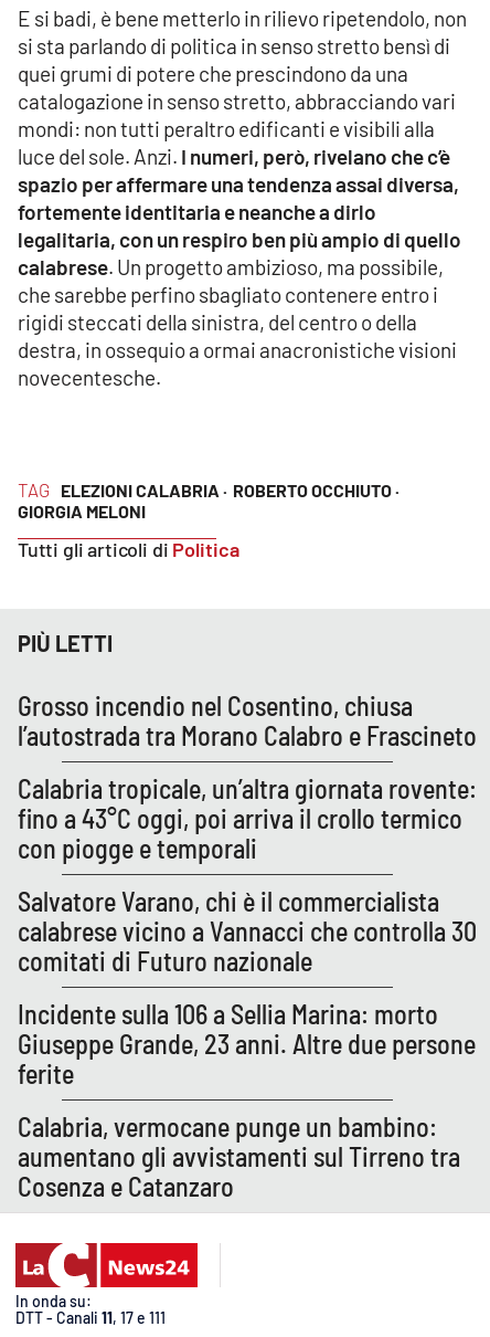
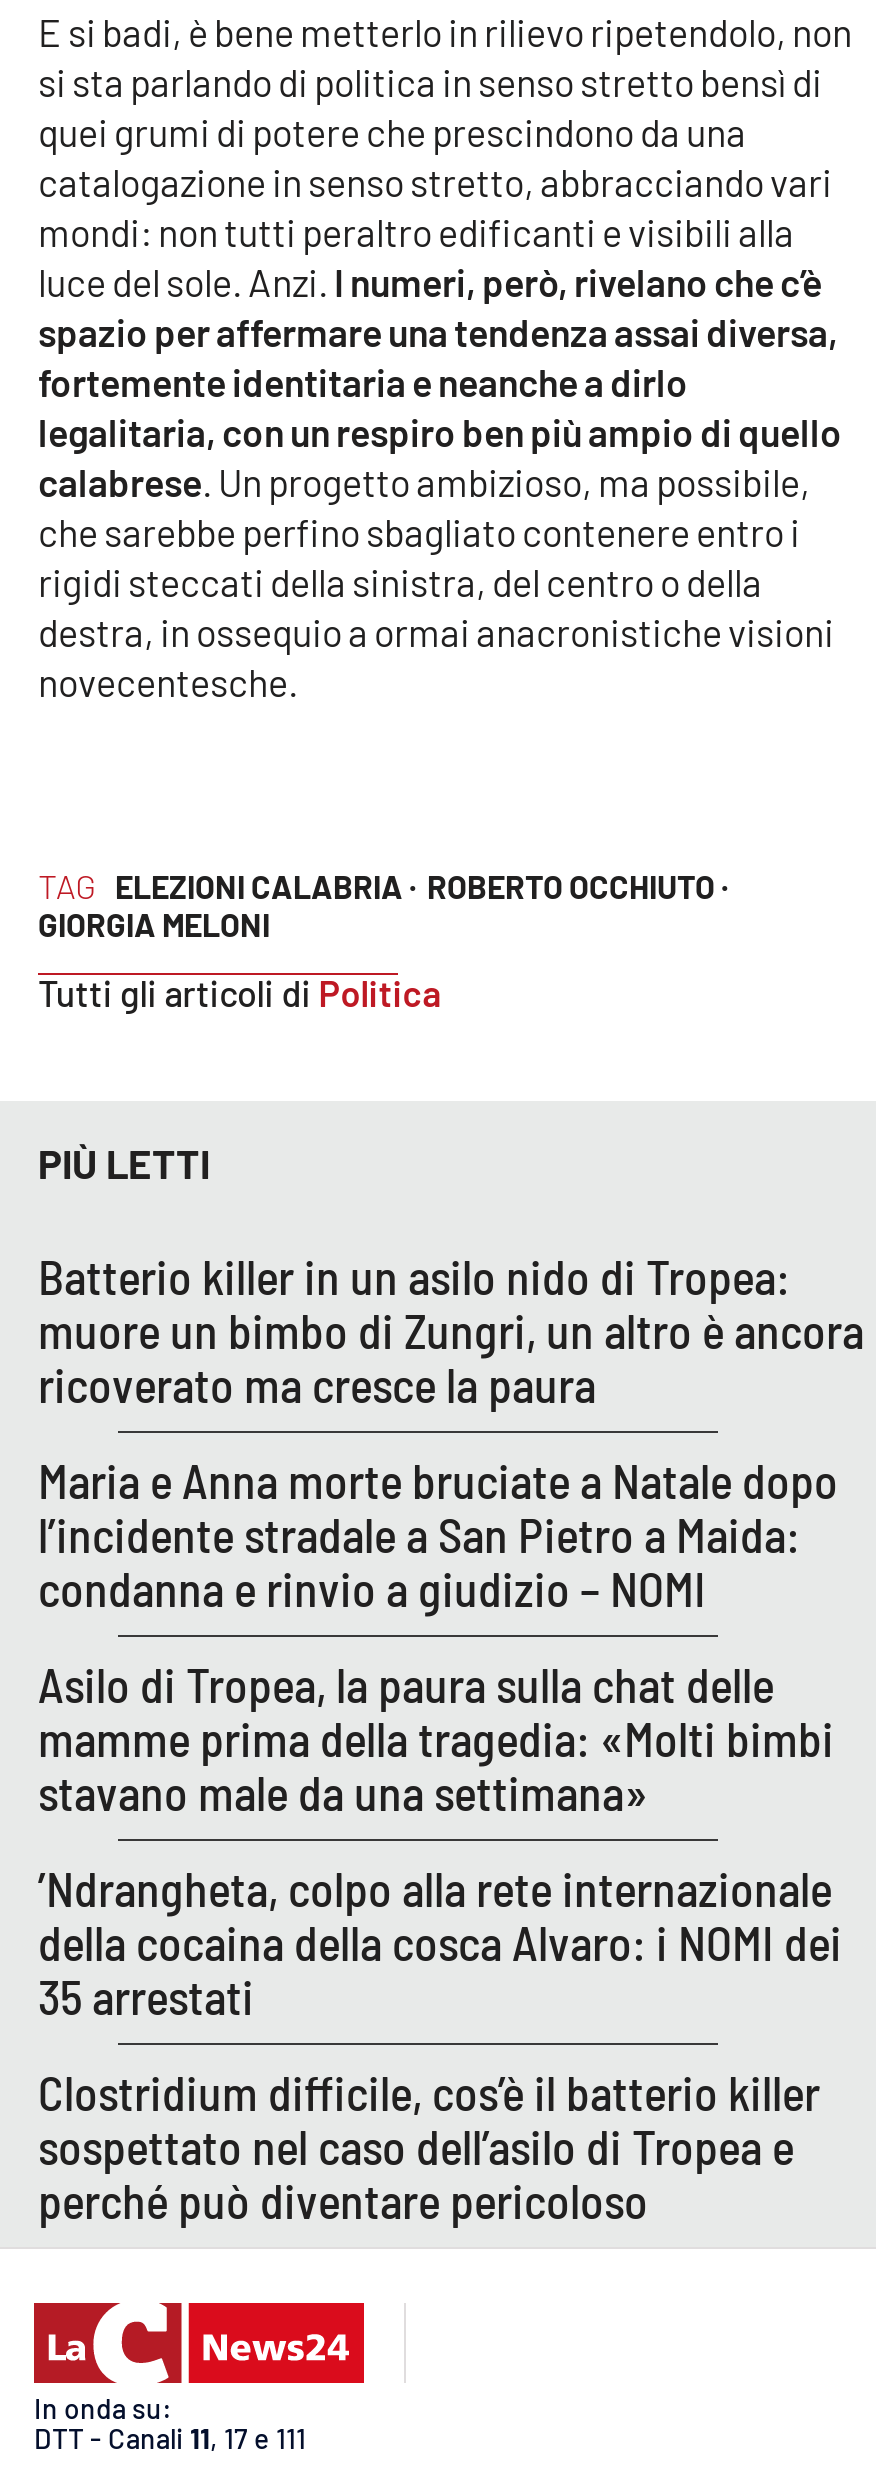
- Grosso incendio nel Cosentino, chiusa
- l’autostrada tra Morano Calabro e Frascineto
+ Batterio killer in un asilo nido di Tropea:
+ muore un bimbo di Zungri, un altro è ancora
+ ricoverato ma cresce la paura

- Calabria tropicale, un’altra giornata rovente:
- fino a 43°C oggi, poi arriva il crollo termico
- con piogge e temporali
+ Maria e Anna morte bruciate a Natale dopo
+ l’incidente stradale a San Pietro a Maida:
+ condanna e rinvio a giudizio – NOMI

- Salvatore Varano, chi è il commercialista
- calabrese vicino a Vannacci che controlla 30
- comitati di Futuro nazionale
+ Asilo di Tropea, la paura sulla chat delle
+ mamme prima della tragedia: «Molti bimbi
+ stavano male da una settimana»

- Incidente sulla 106 a Sellia Marina: morto
- Giuseppe Grande, 23 anni. Altre due persone
- ferite
+ ’Ndrangheta, colpo alla rete internazionale
+ della cocaina della cosca Alvaro: i NOMI dei
+ 35 arrestati

- Calabria, vermocane punge un bambino:
- aumentano gli avvistamenti sul Tirreno tra
- Cosenza e Catanzaro
+ Clostridium difficile, cos’è il batterio killer
+ sospettato nel caso dell’asilo di Tropea e
+ perché può diventare pericoloso
